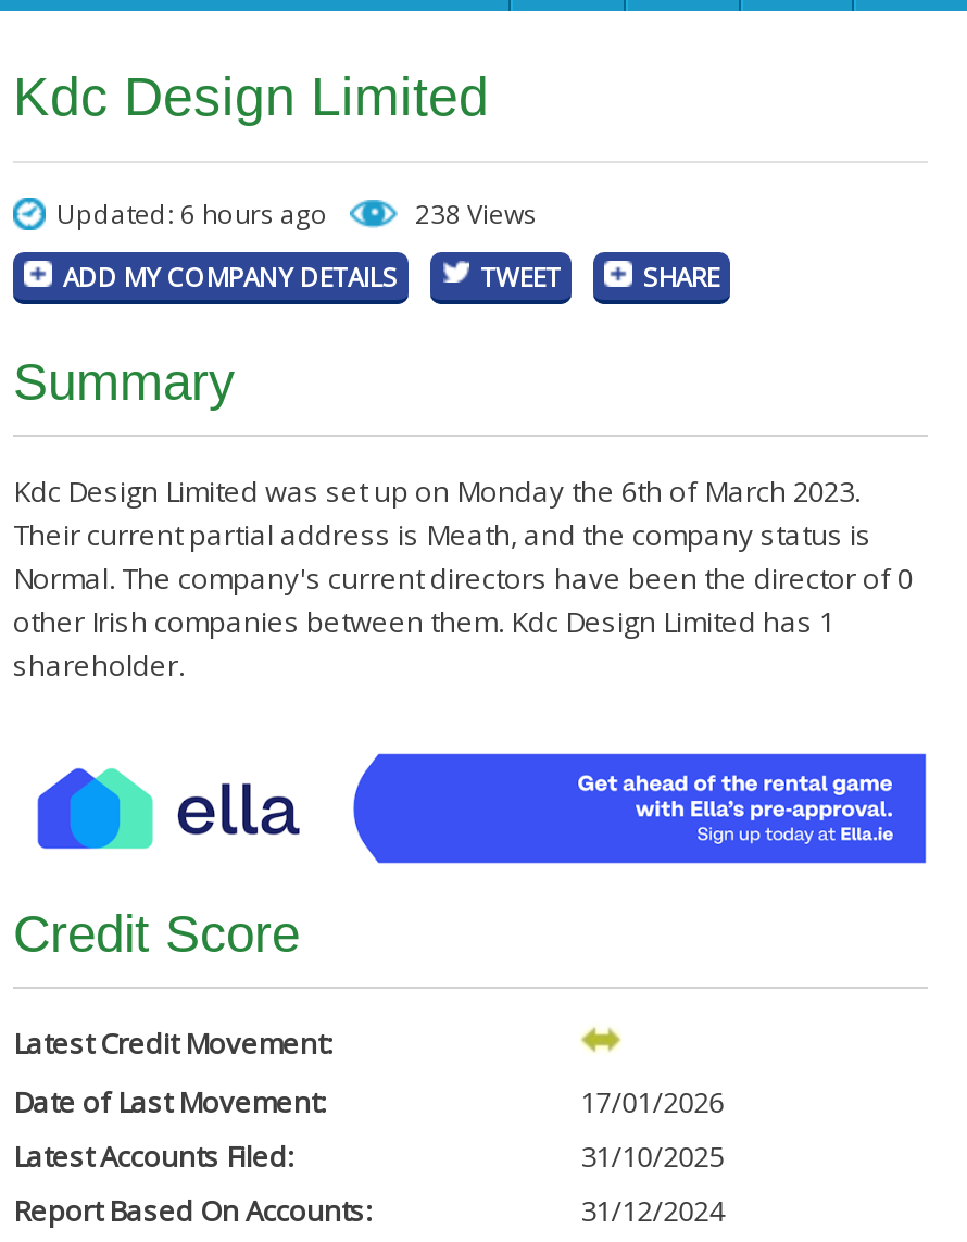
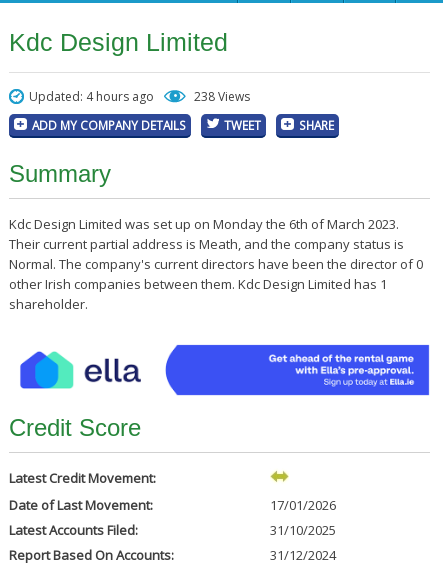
- Updated: 6 hours ago
+ Updated: 4 hours ago
